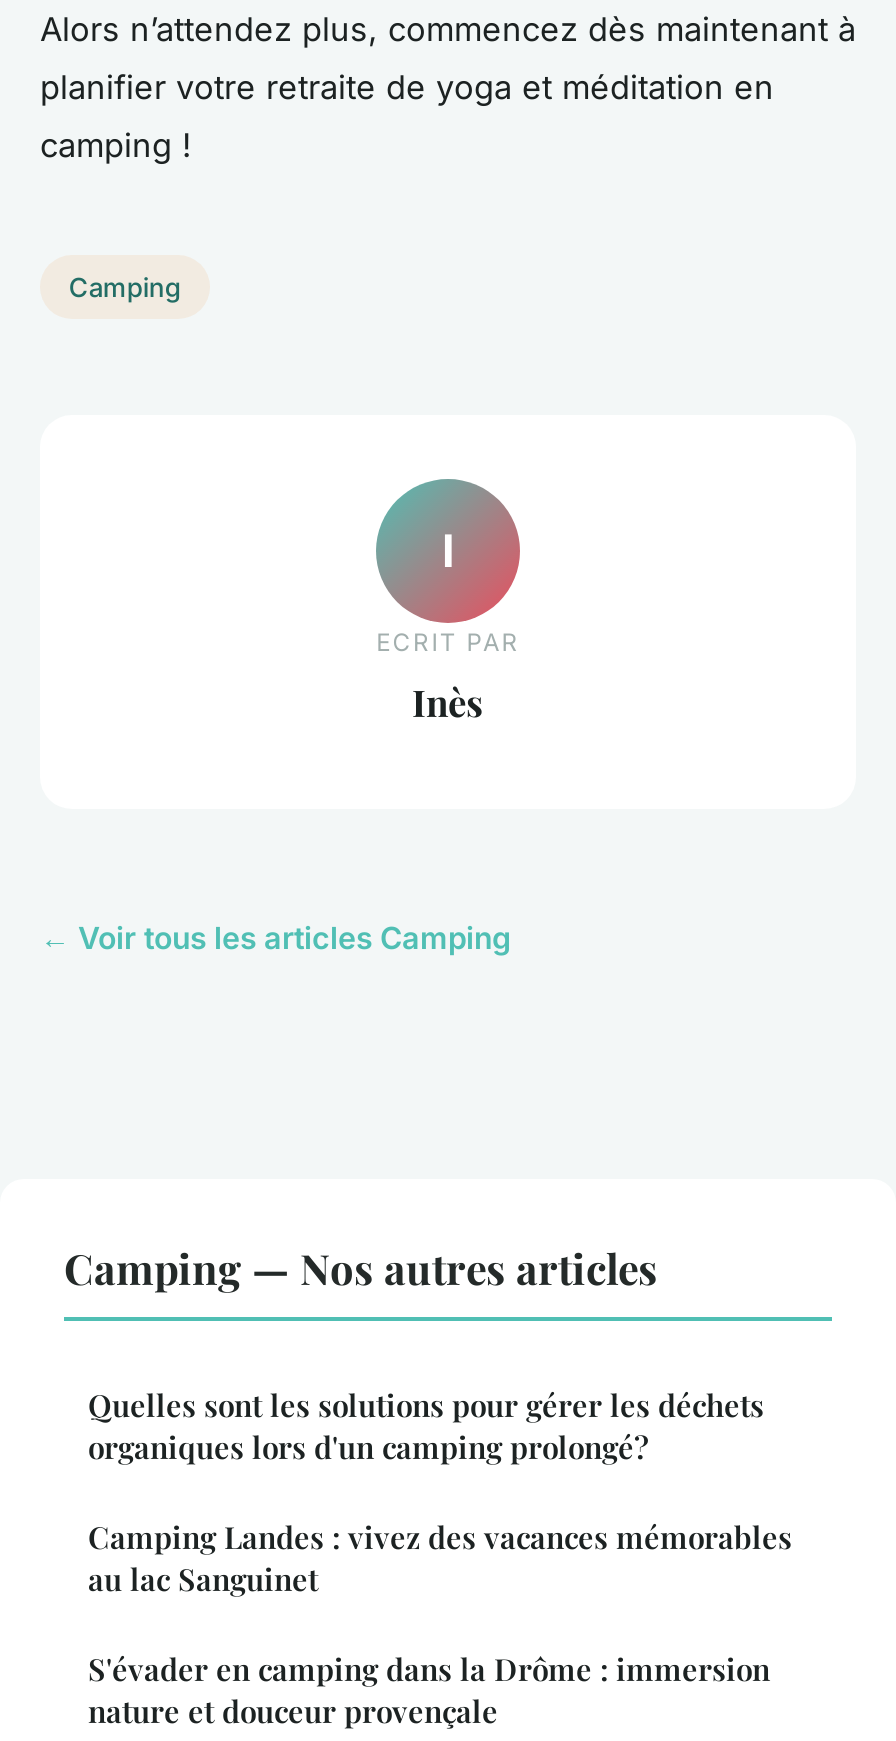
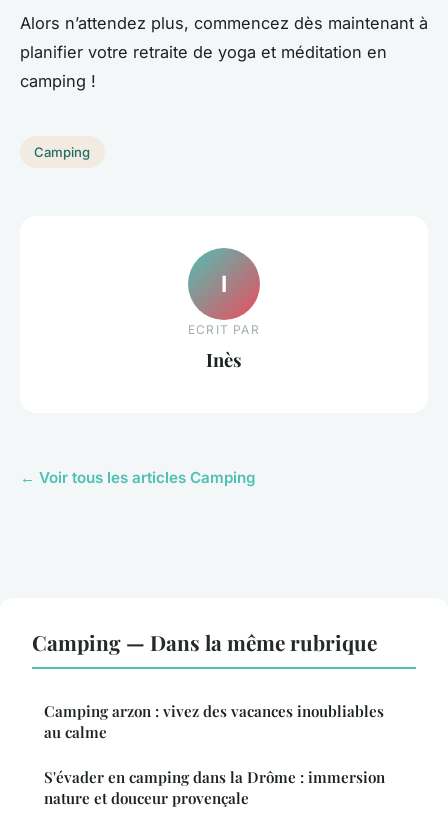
- Camping — Nos autres articles
- Quelles sont les solutions pour gérer les déchets
- organiques lors d'un camping prolongé?
- Camping Landes : vivez des vacances mémorables
- au lac Sanguinet
+ Camping — Dans la même rubrique
+ Camping arzon : vivez des vacances inoubliables
+ au calme
